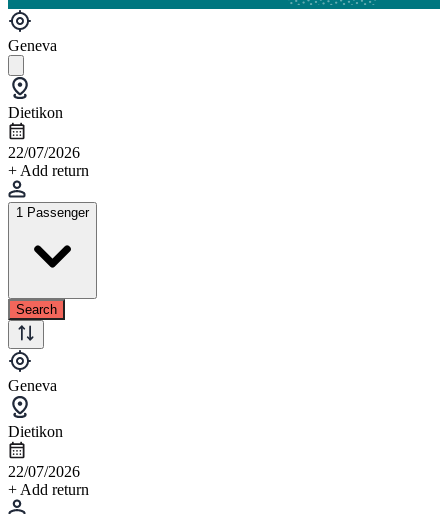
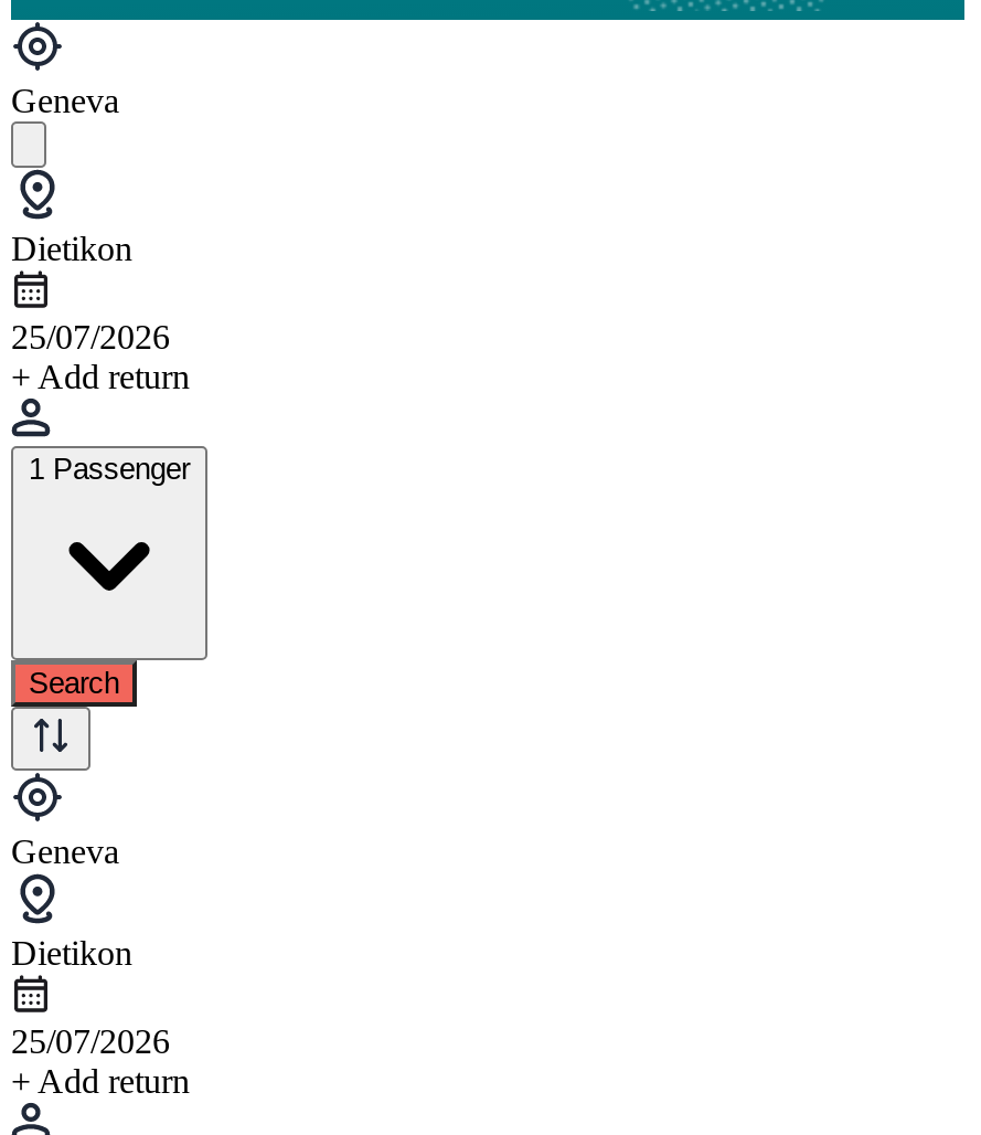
- 22/07/2026
+ 25/07/2026

- 22/07/2026
+ 25/07/2026
